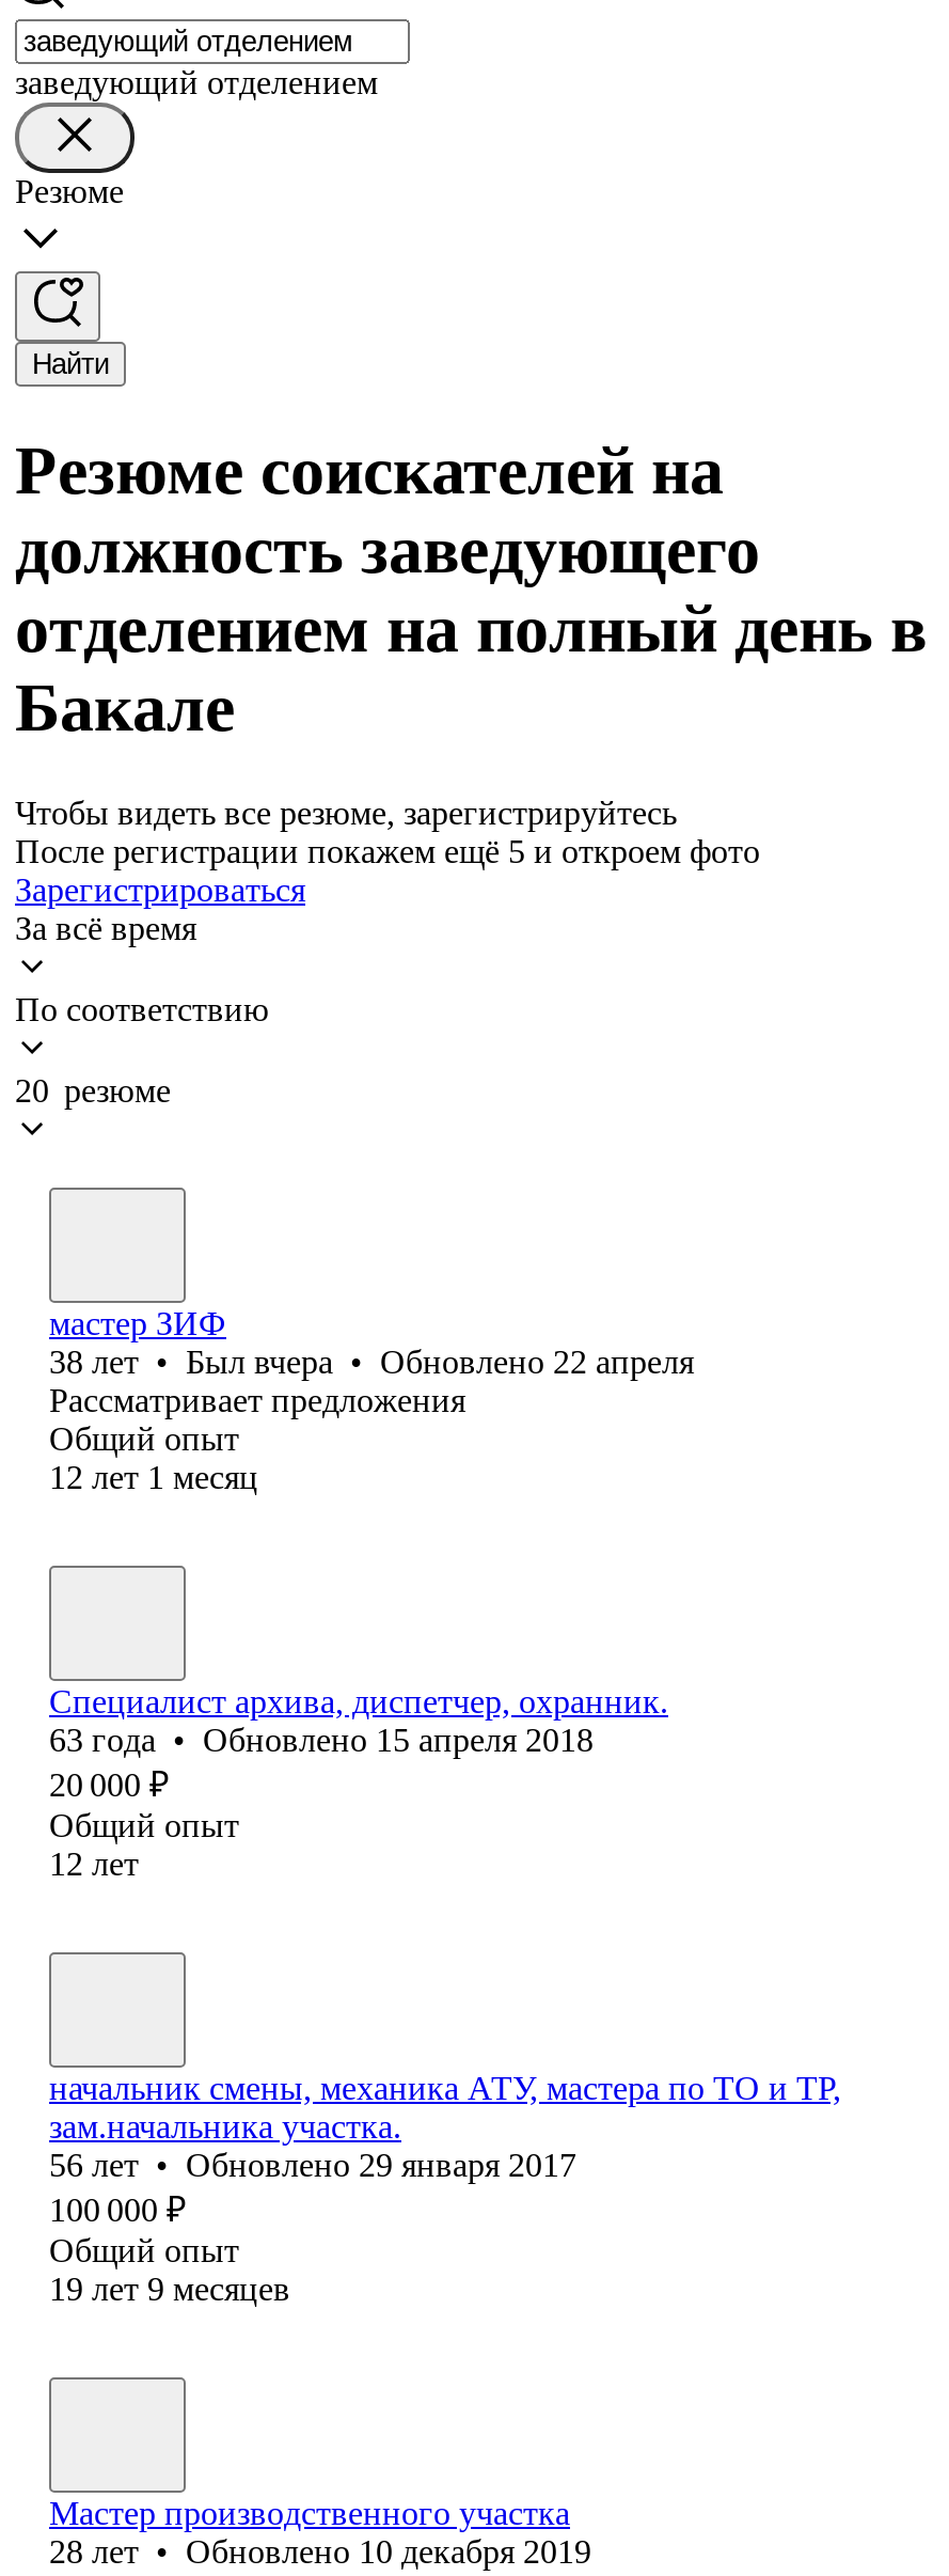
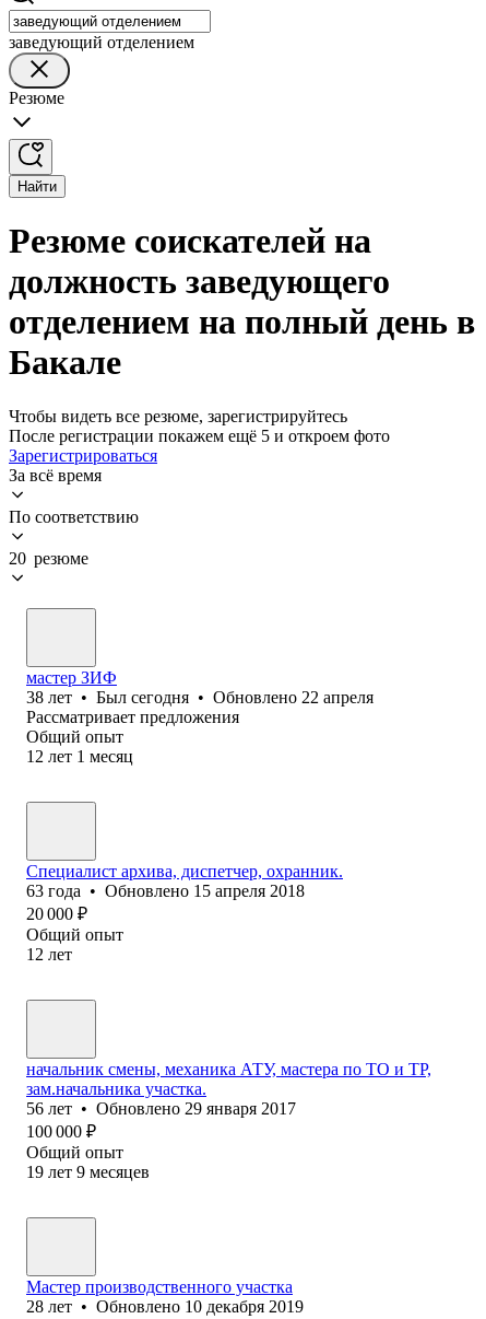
- 38 лет • Был вчера • Обновлено 22 апреля
+ 38 лет • Был сегодня • Обновлено 22 апреля
